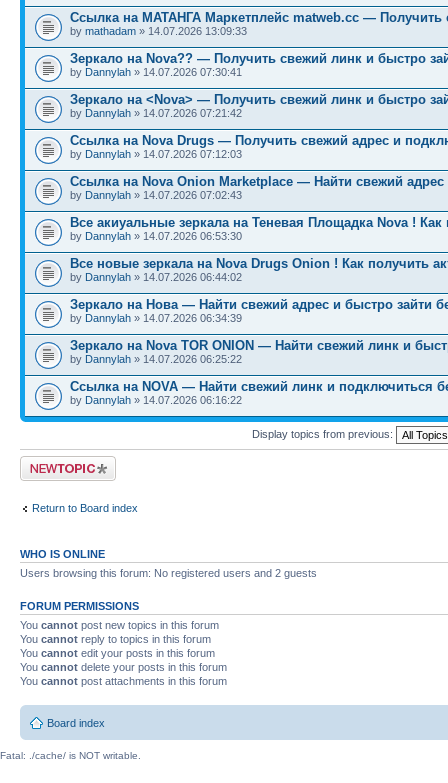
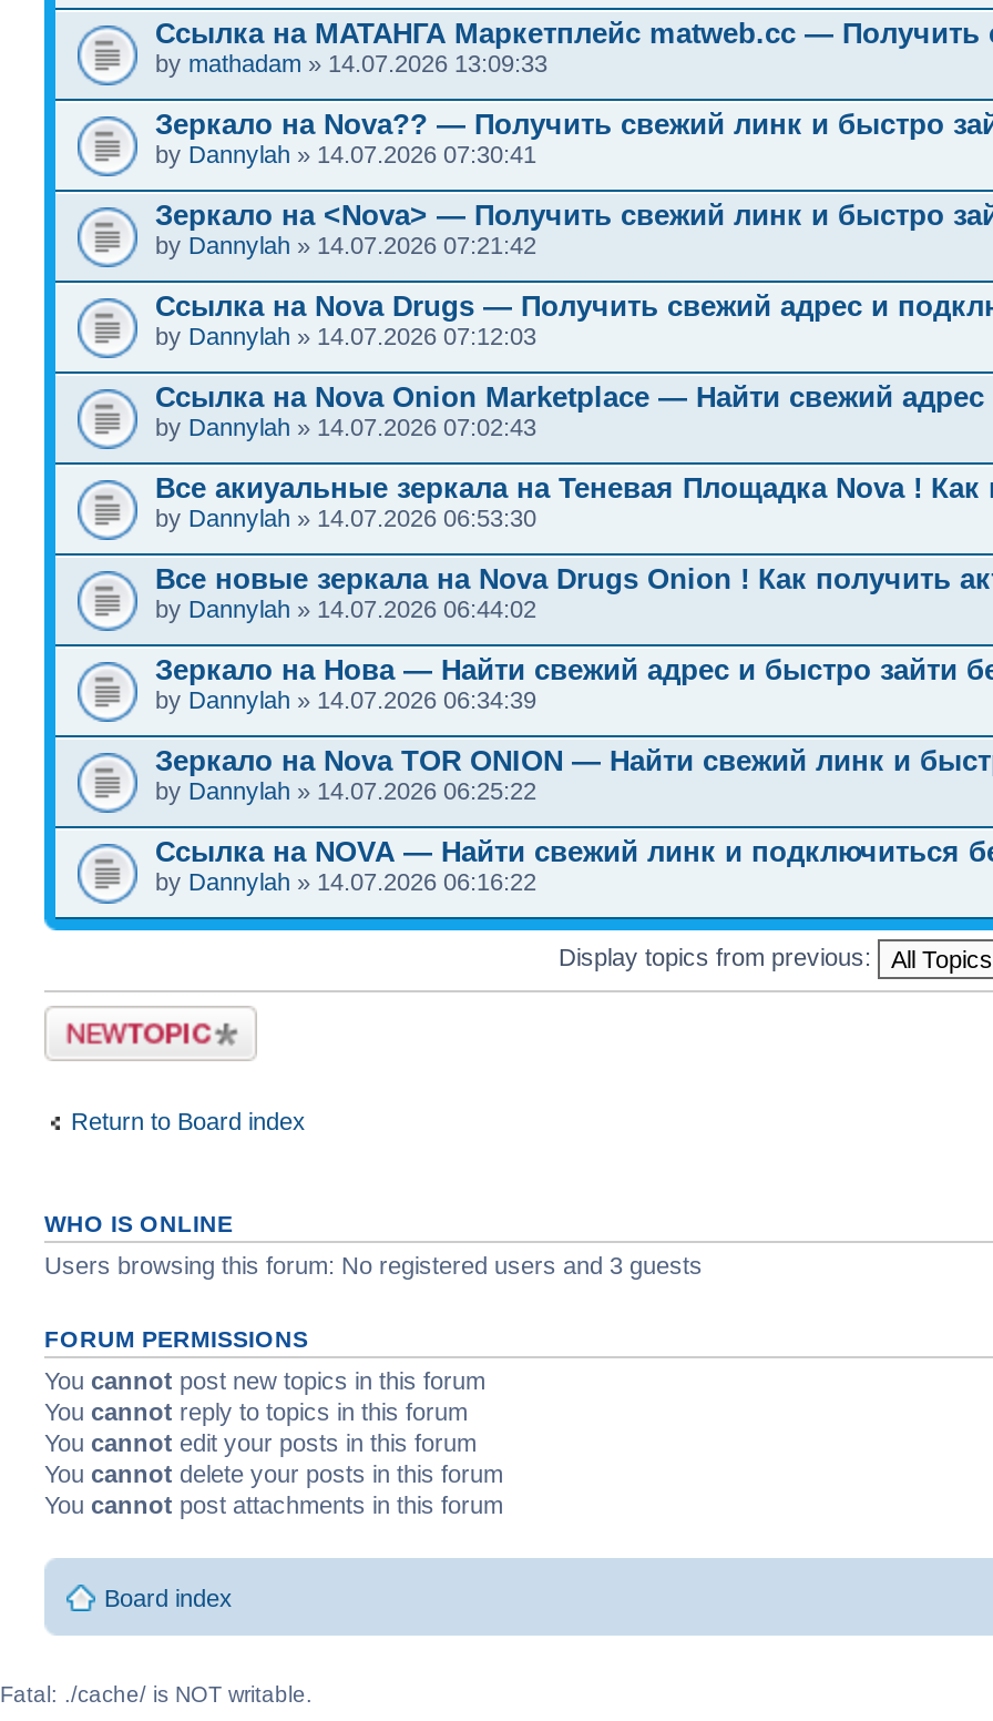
- Users browsing this forum: No registered users and 2 guests
+ Users browsing this forum: No registered users and 3 guests
